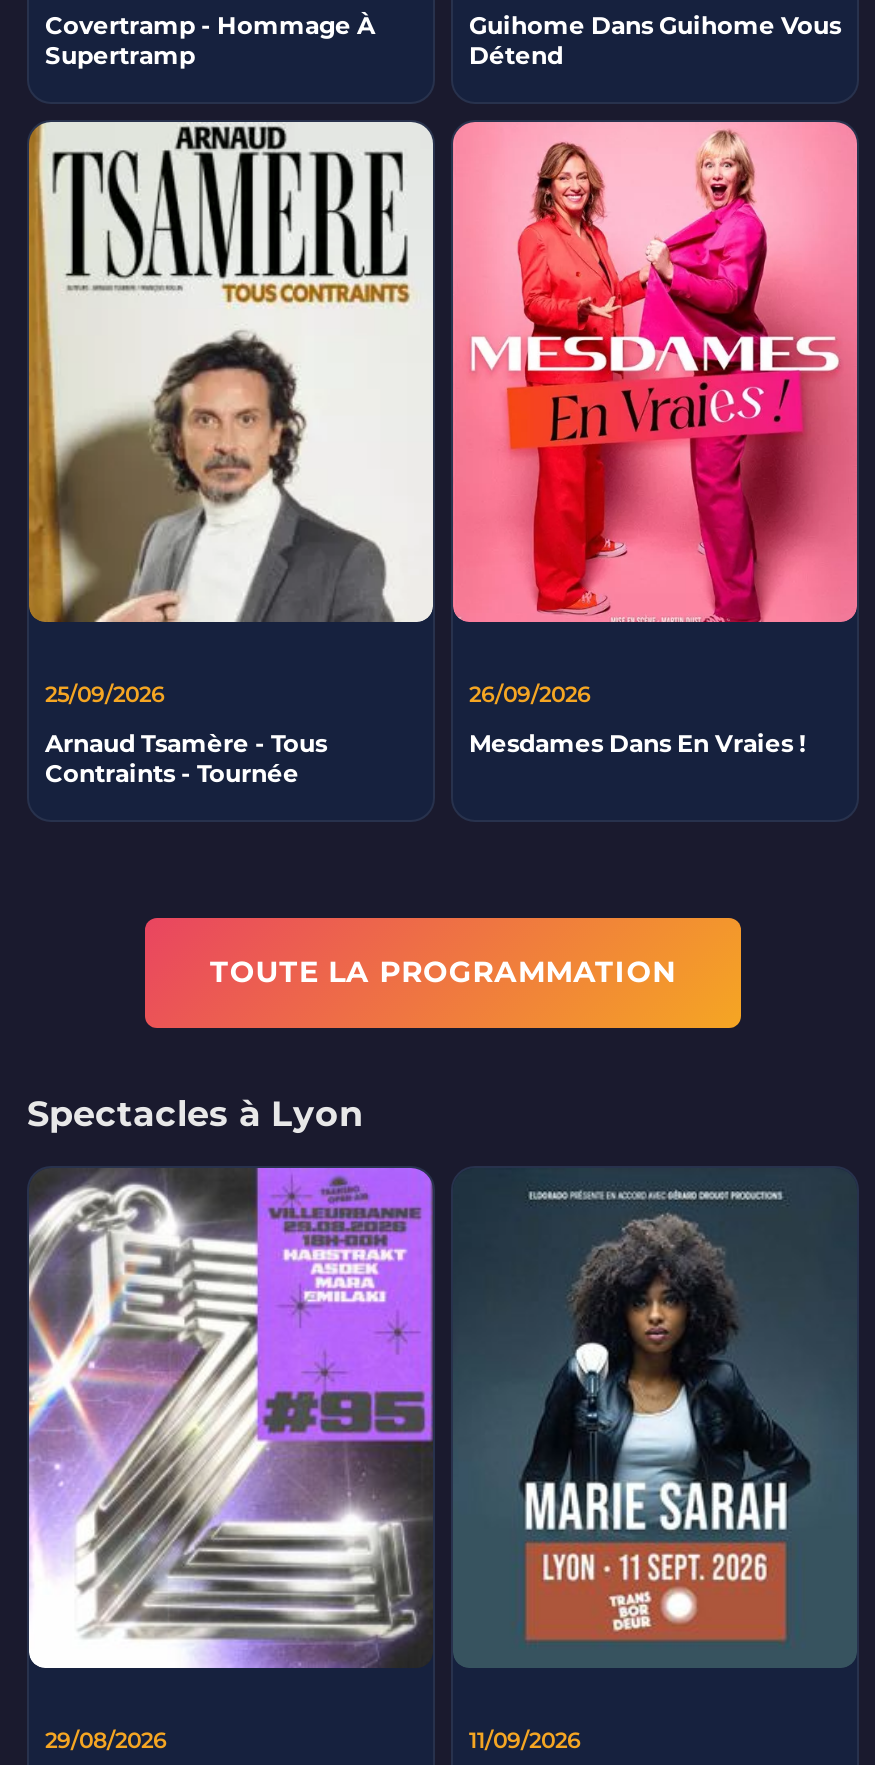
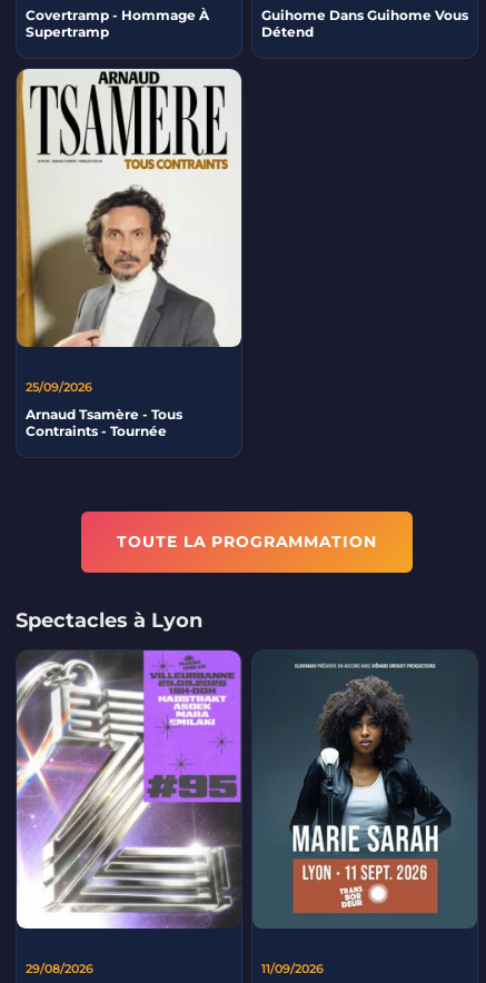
- [image]
- 26/09/2026
- Mesdames Dans En Vraies !
